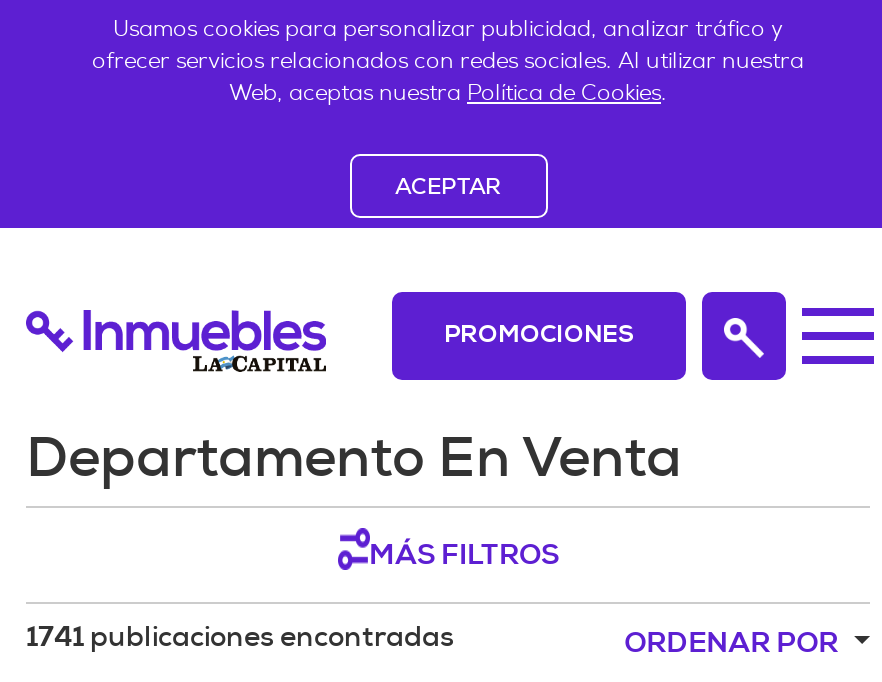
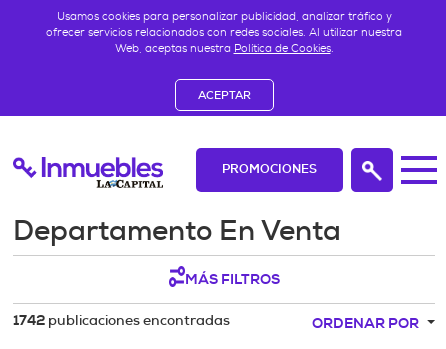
- 1741 publicaciones encontradas
+ 1742 publicaciones encontradas
